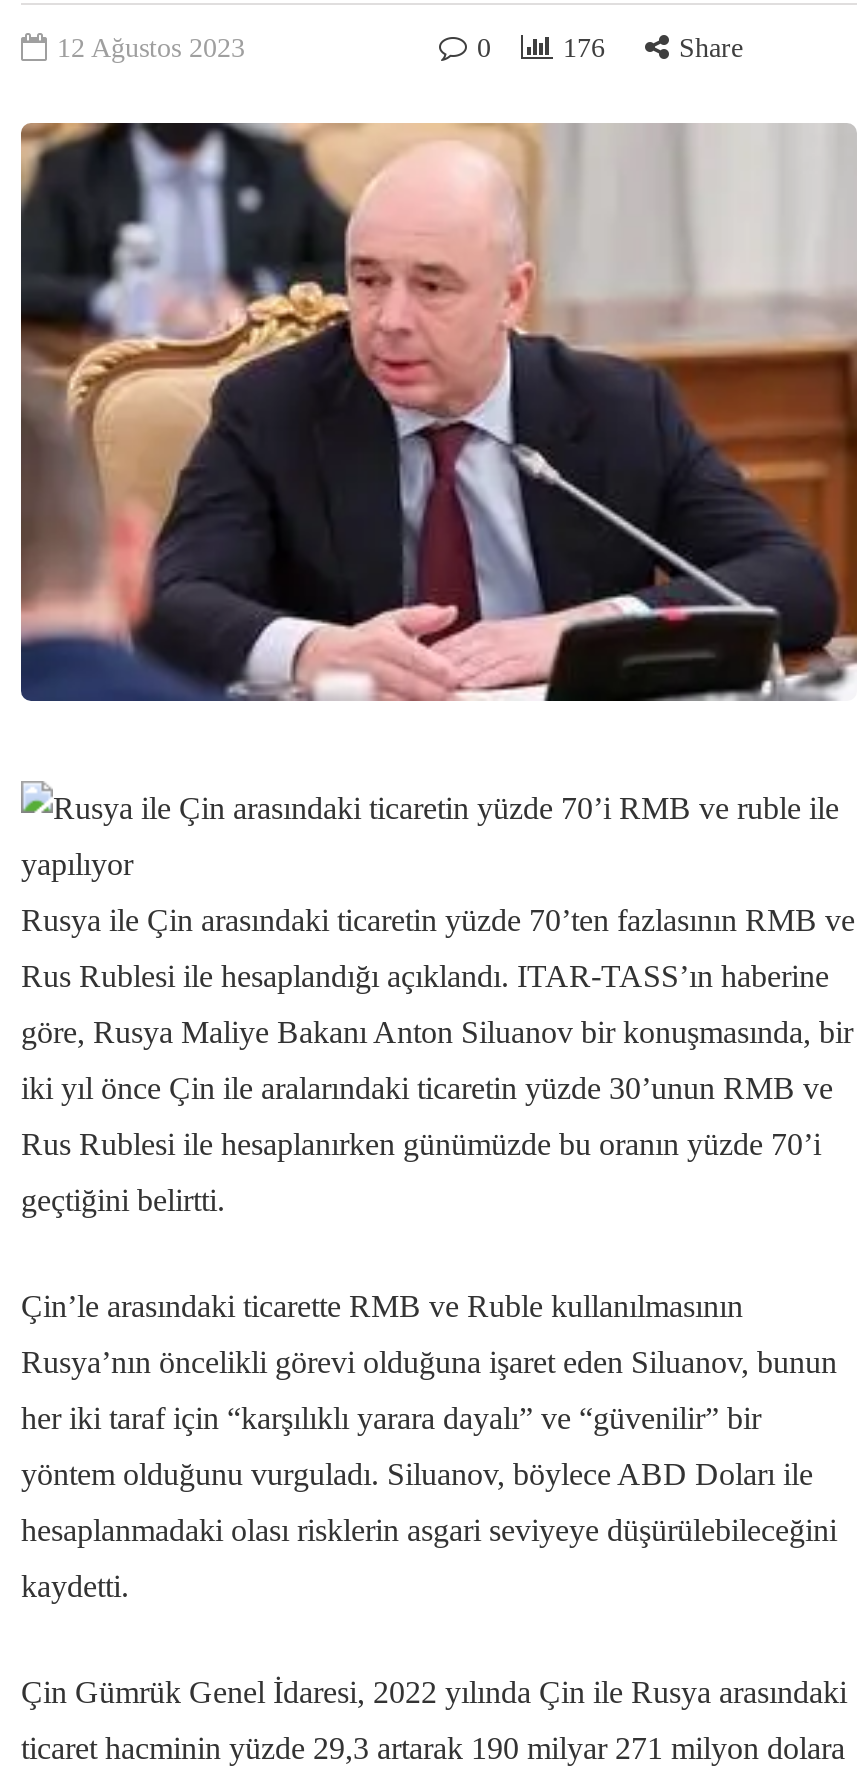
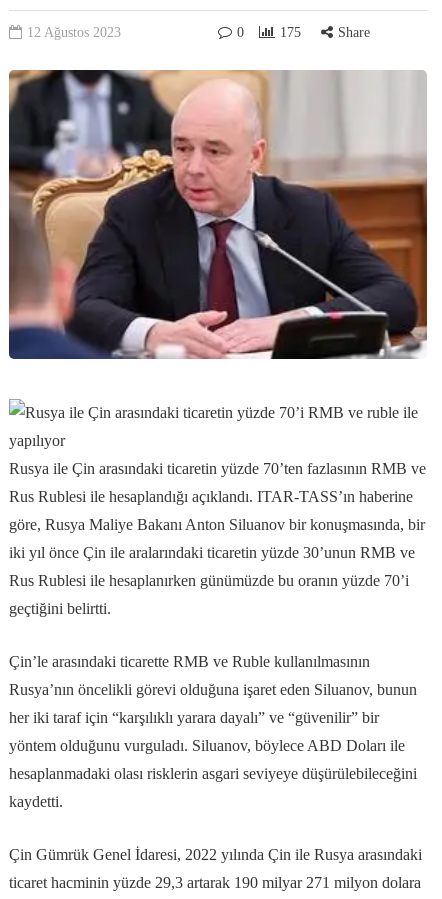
- 176
+ 175
